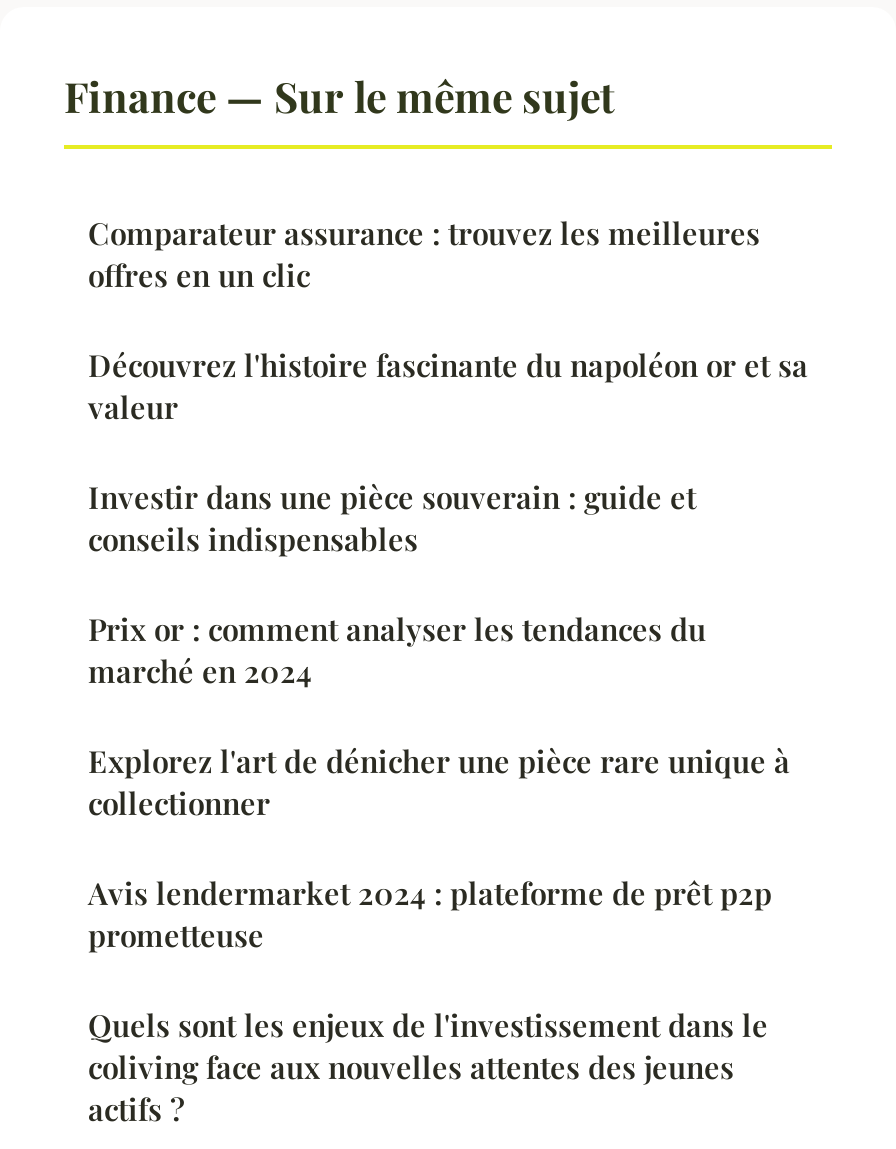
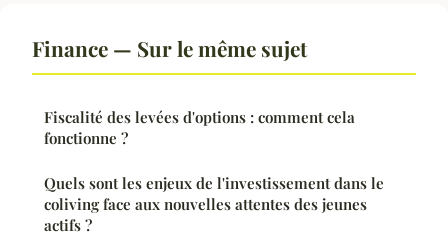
- Comparateur assurance : trouvez les meilleures
- offres en un clic
- Découvrez l'histoire fascinante du napoléon or et sa
- valeur
- Investir dans une pièce souverain : guide et
- conseils indispensables
- Prix or : comment analyser les tendances du
- marché en 2024
- Explorez l'art de dénicher une pièce rare unique à
- collectionner
- Avis lendermarket 2024 : plateforme de prêt p2p
- prometteuse
+ Fiscalité des levées d'options : comment cela
+ fonctionne ?
